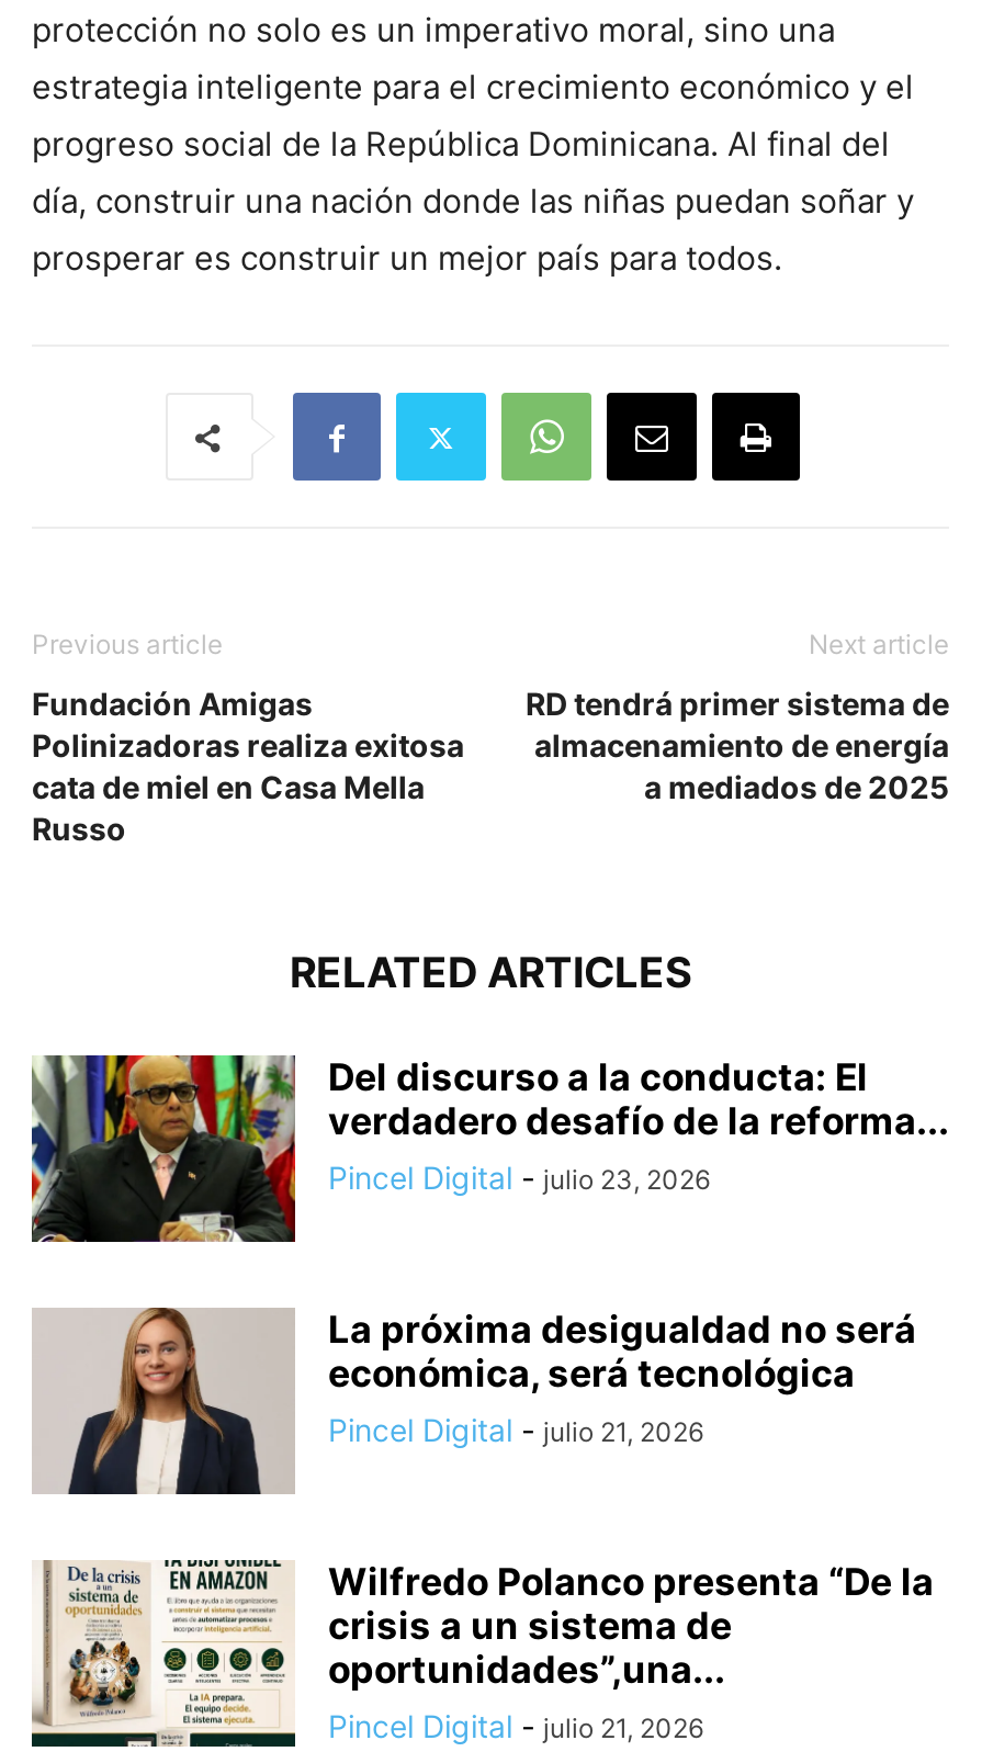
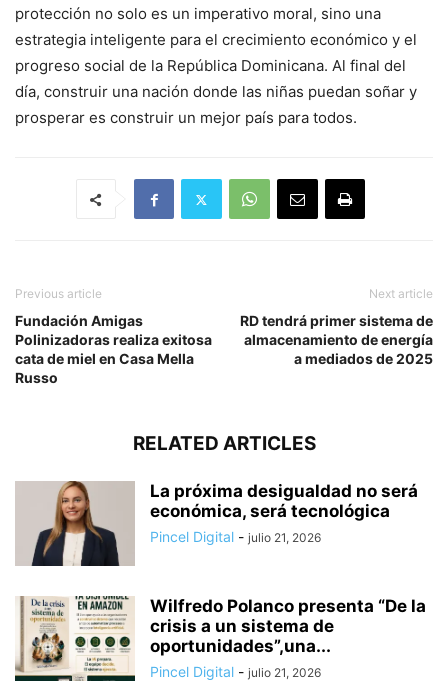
- [image]
- Del discurso a la conducta: El
- verdadero desafío de la reforma...
- Pincel Digital - julio 23, 2026
